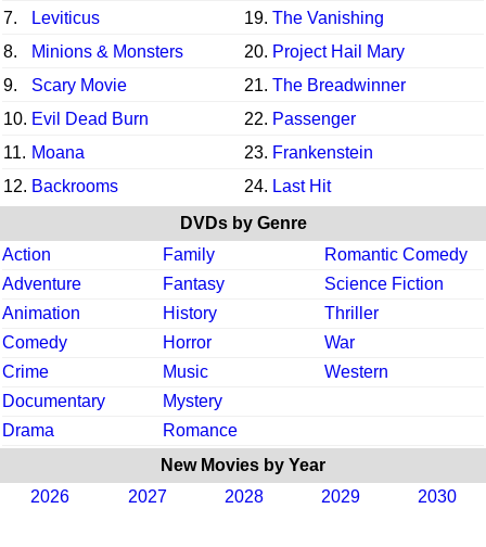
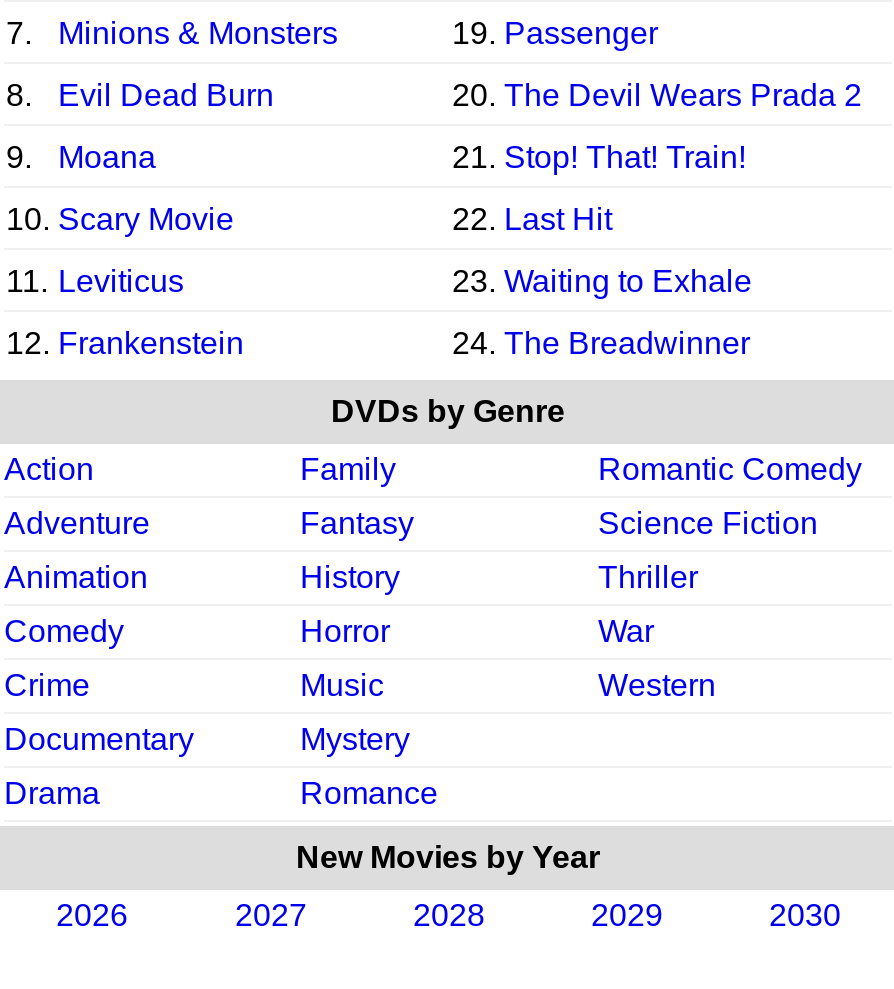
- Leviticus
- 19. The Vanishing
+ 19. Passenger

moved up: Minions & Monsters

- 20. Project Hail Mary
+ Evil Dead Burn
+ 20. The Devil Wears Prada 2

- Scary Movie
- 21. The Breadwinner
+ Moana
+ 21. Stop! That! Train!

- 10. Evil Dead Burn
- 22. Passenger
+ 10. Scary Movie
+ 22. Last Hit

- 11. Moana
- 23. Frankenstein
+ 11. Leviticus
+ 23. Waiting to Exhale

- 12. Backrooms
- 24. Last Hit
+ 12. Frankenstein
+ 24. The Breadwinner
